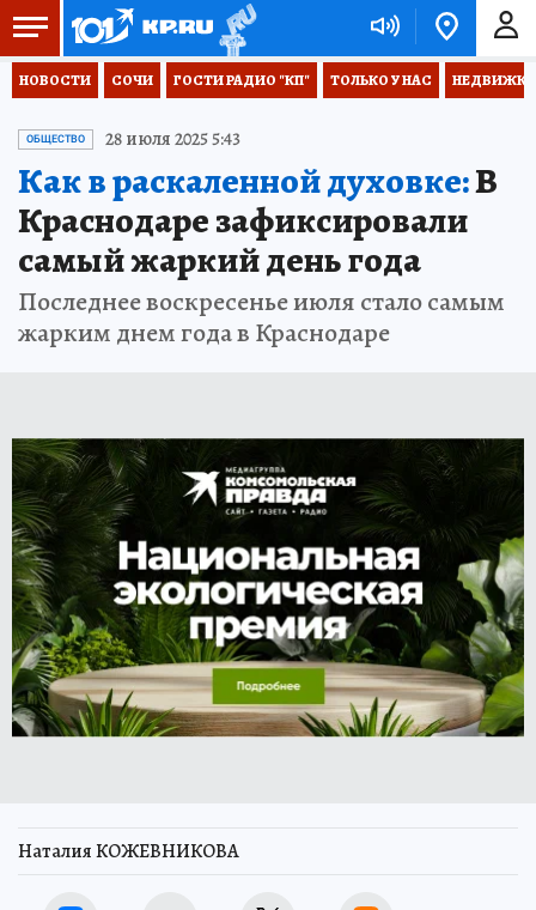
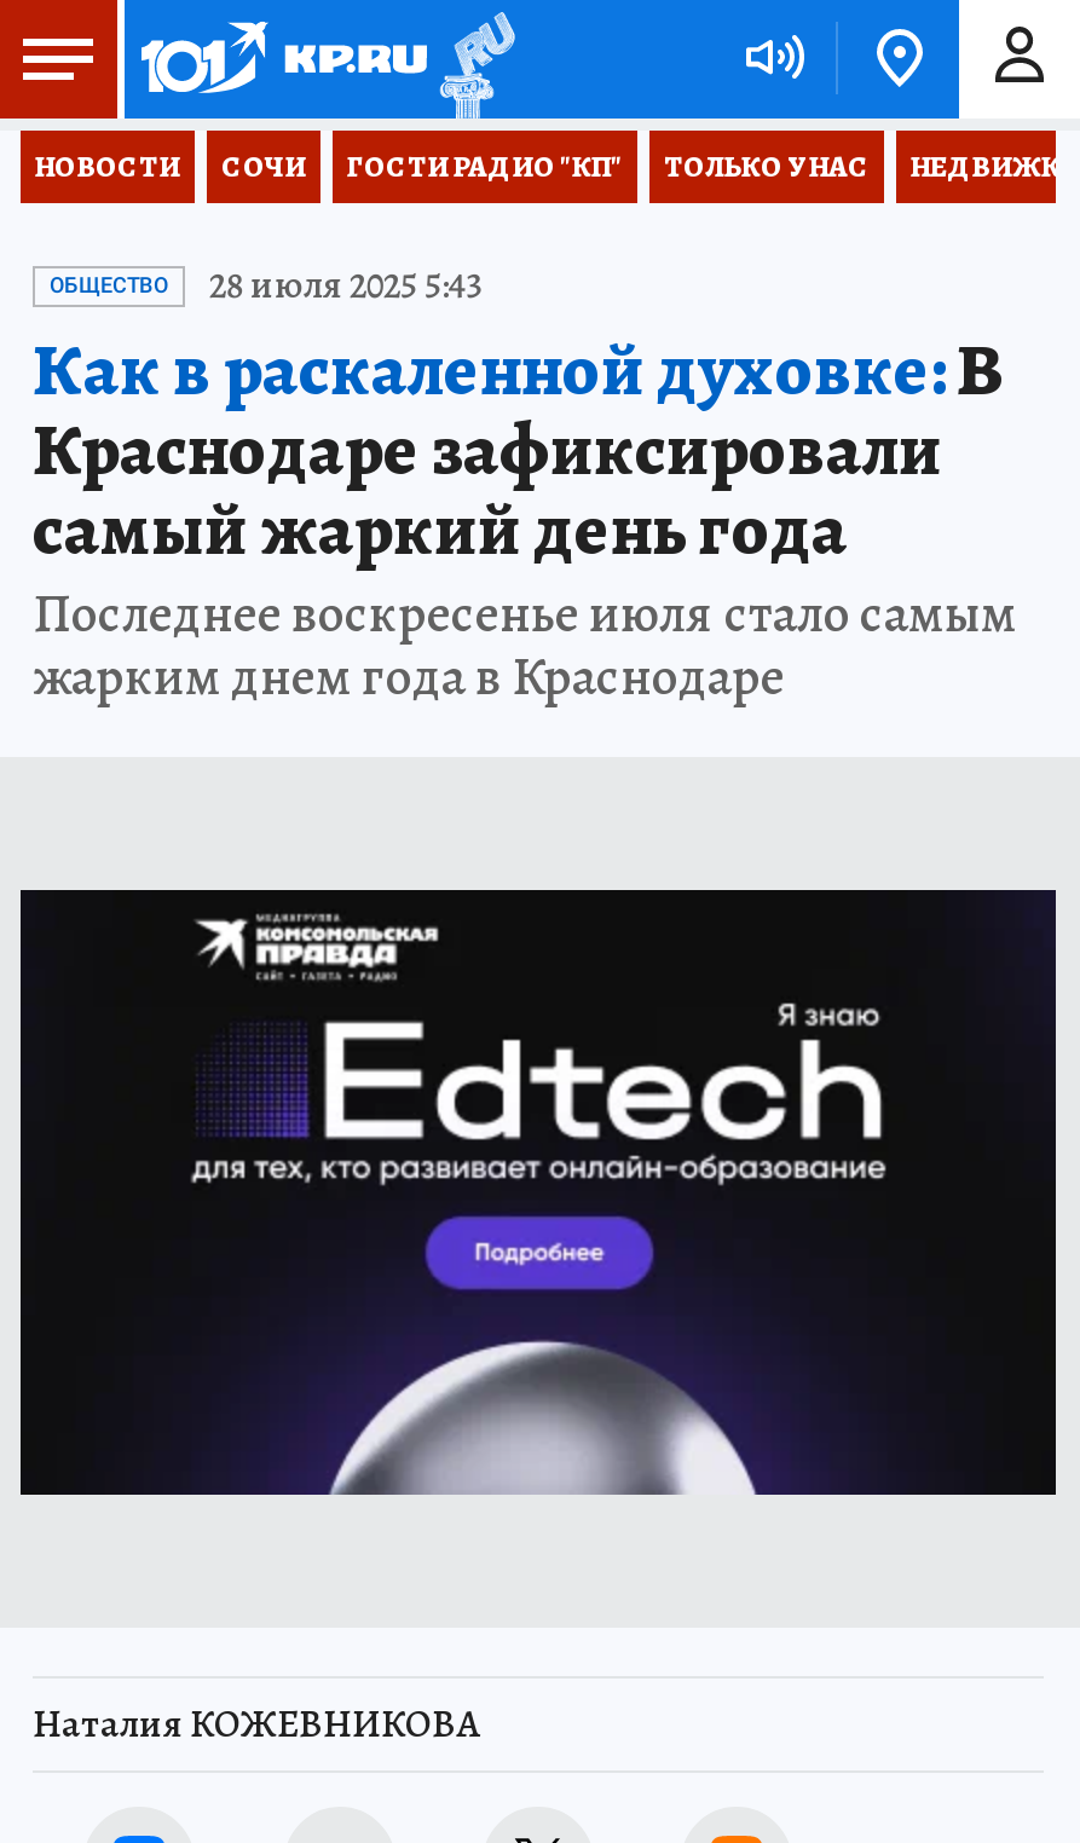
- [image]
+ [image]
